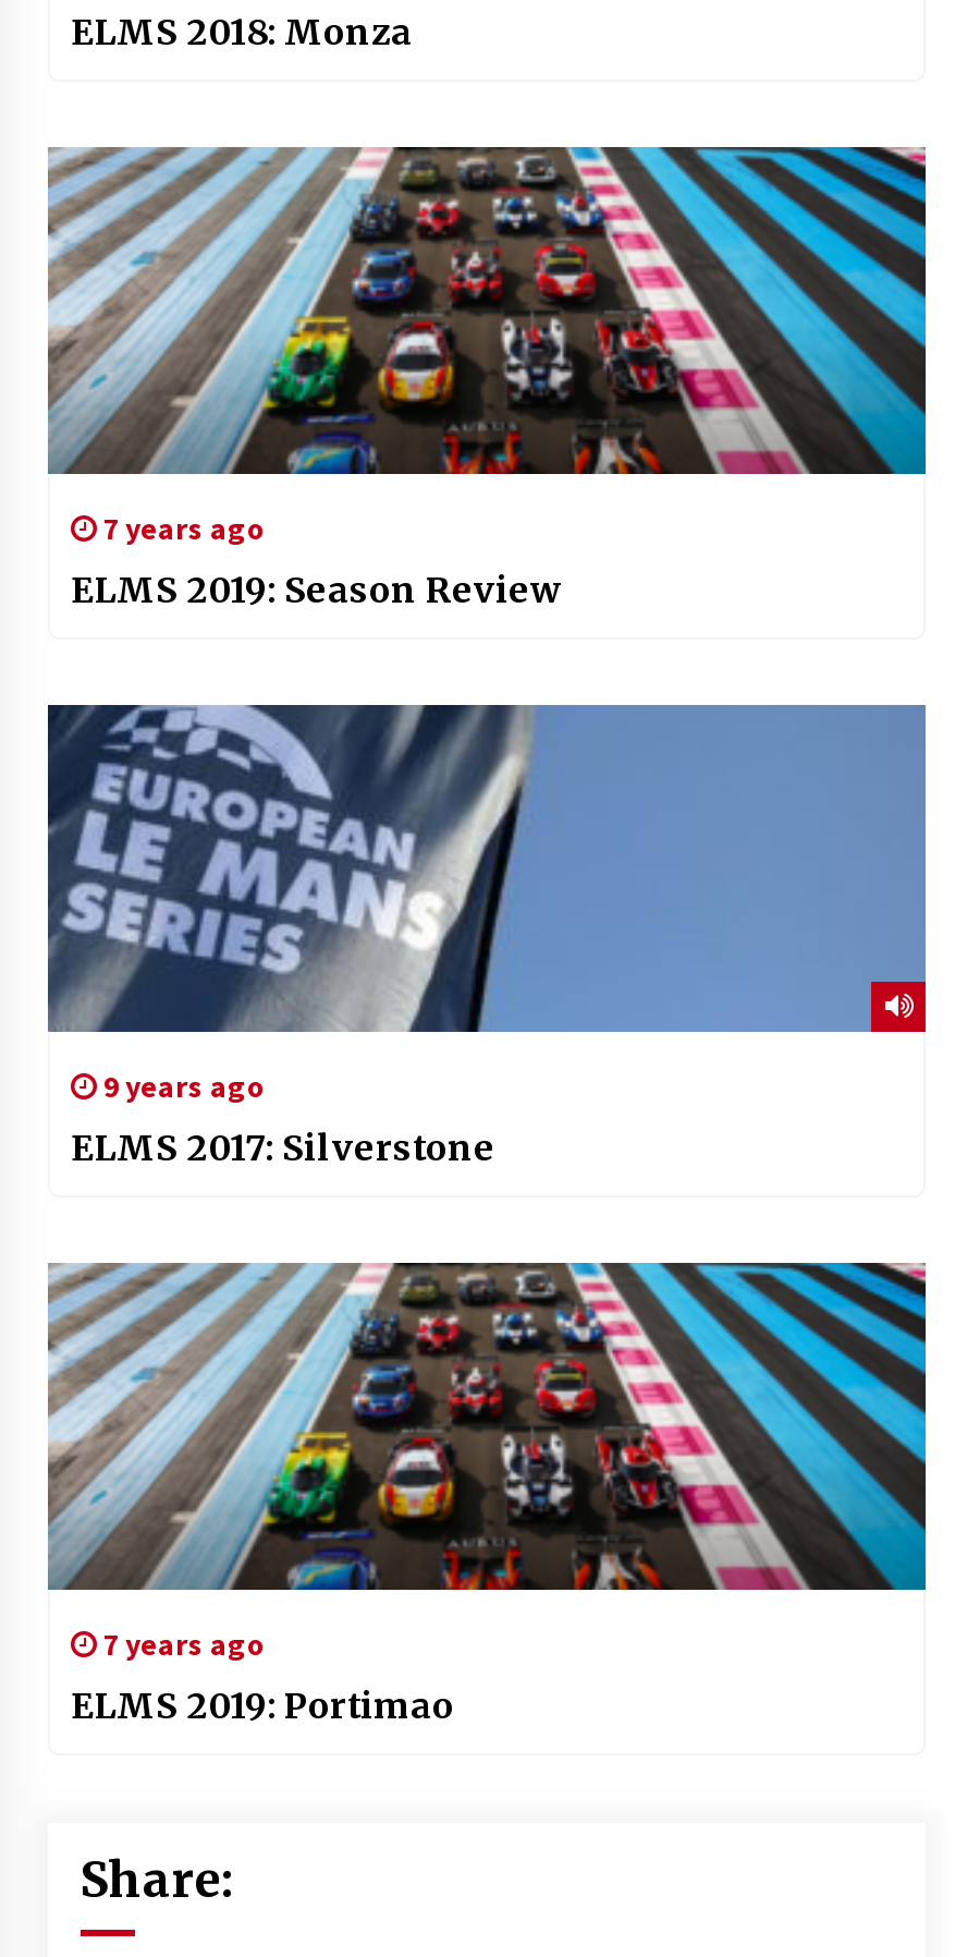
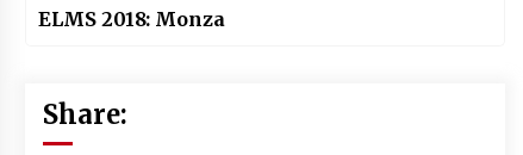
- [image]
- 7 years ago
- ELMS 2019: Season Review

- [image]
- 9 years ago
- ELMS 2017: Silverstone

- [image]
- 7 years ago
- ELMS 2019: Portimao
